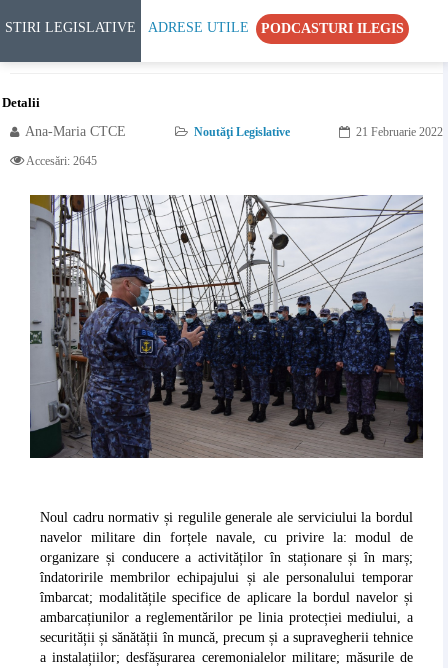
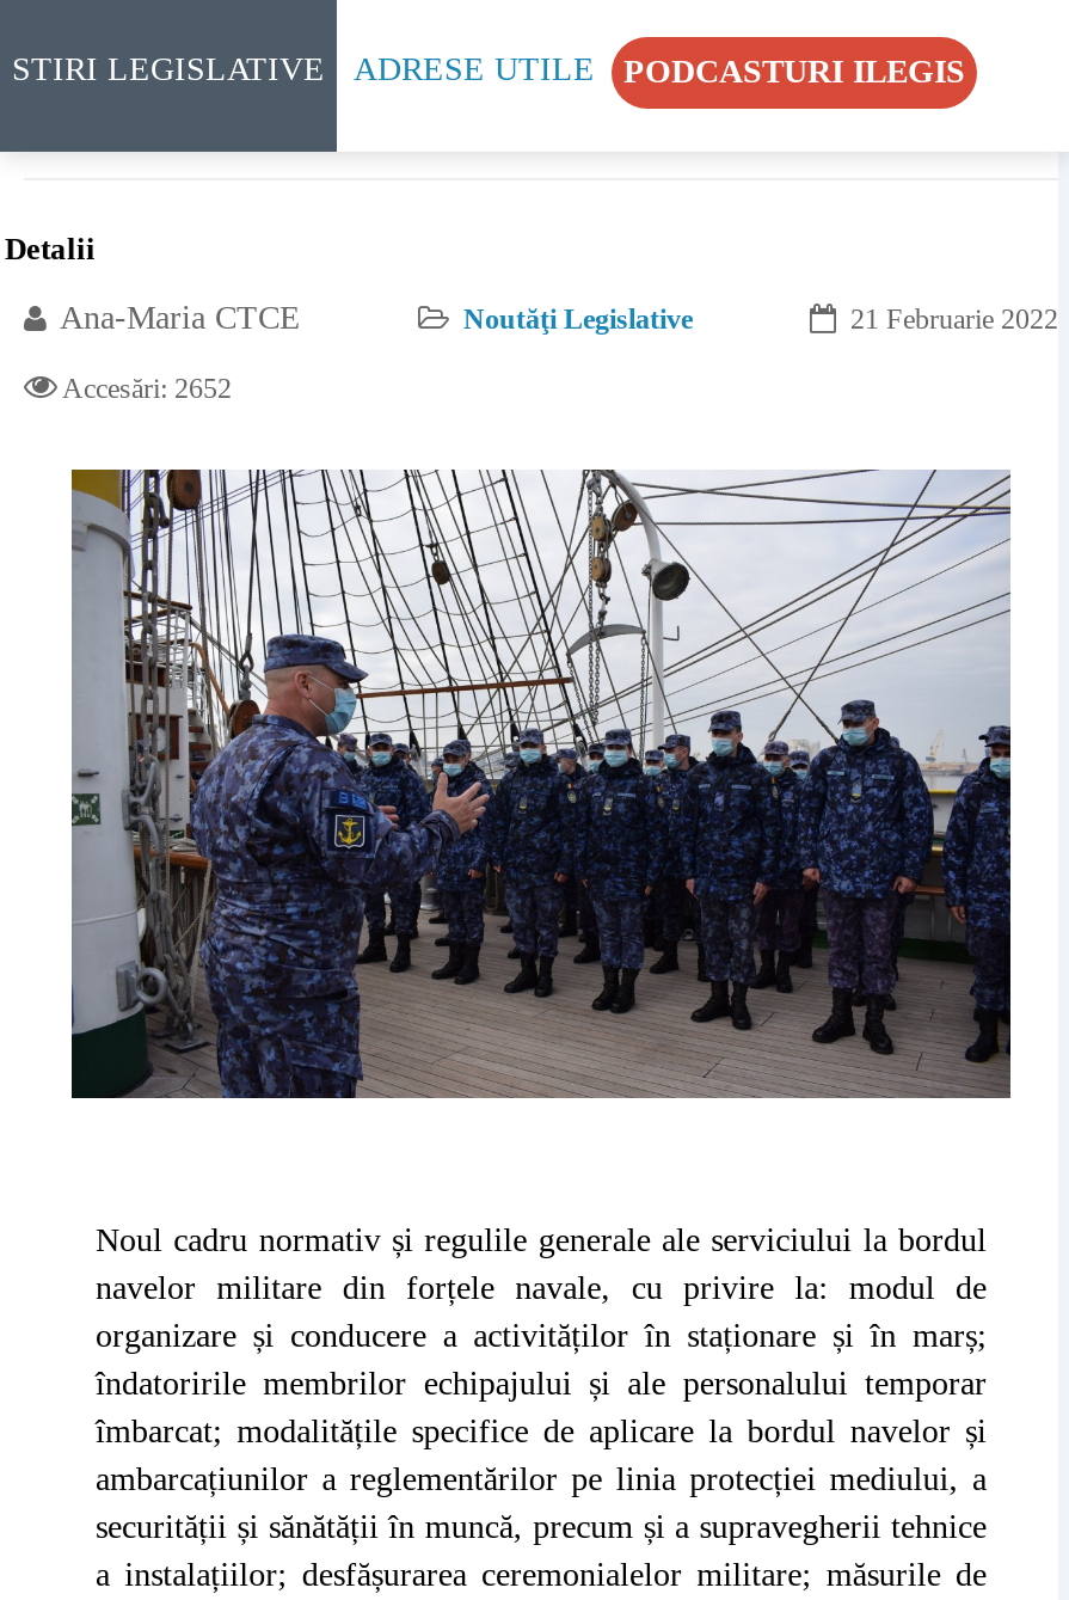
- Accesări: 2645
+ Accesări: 2652
